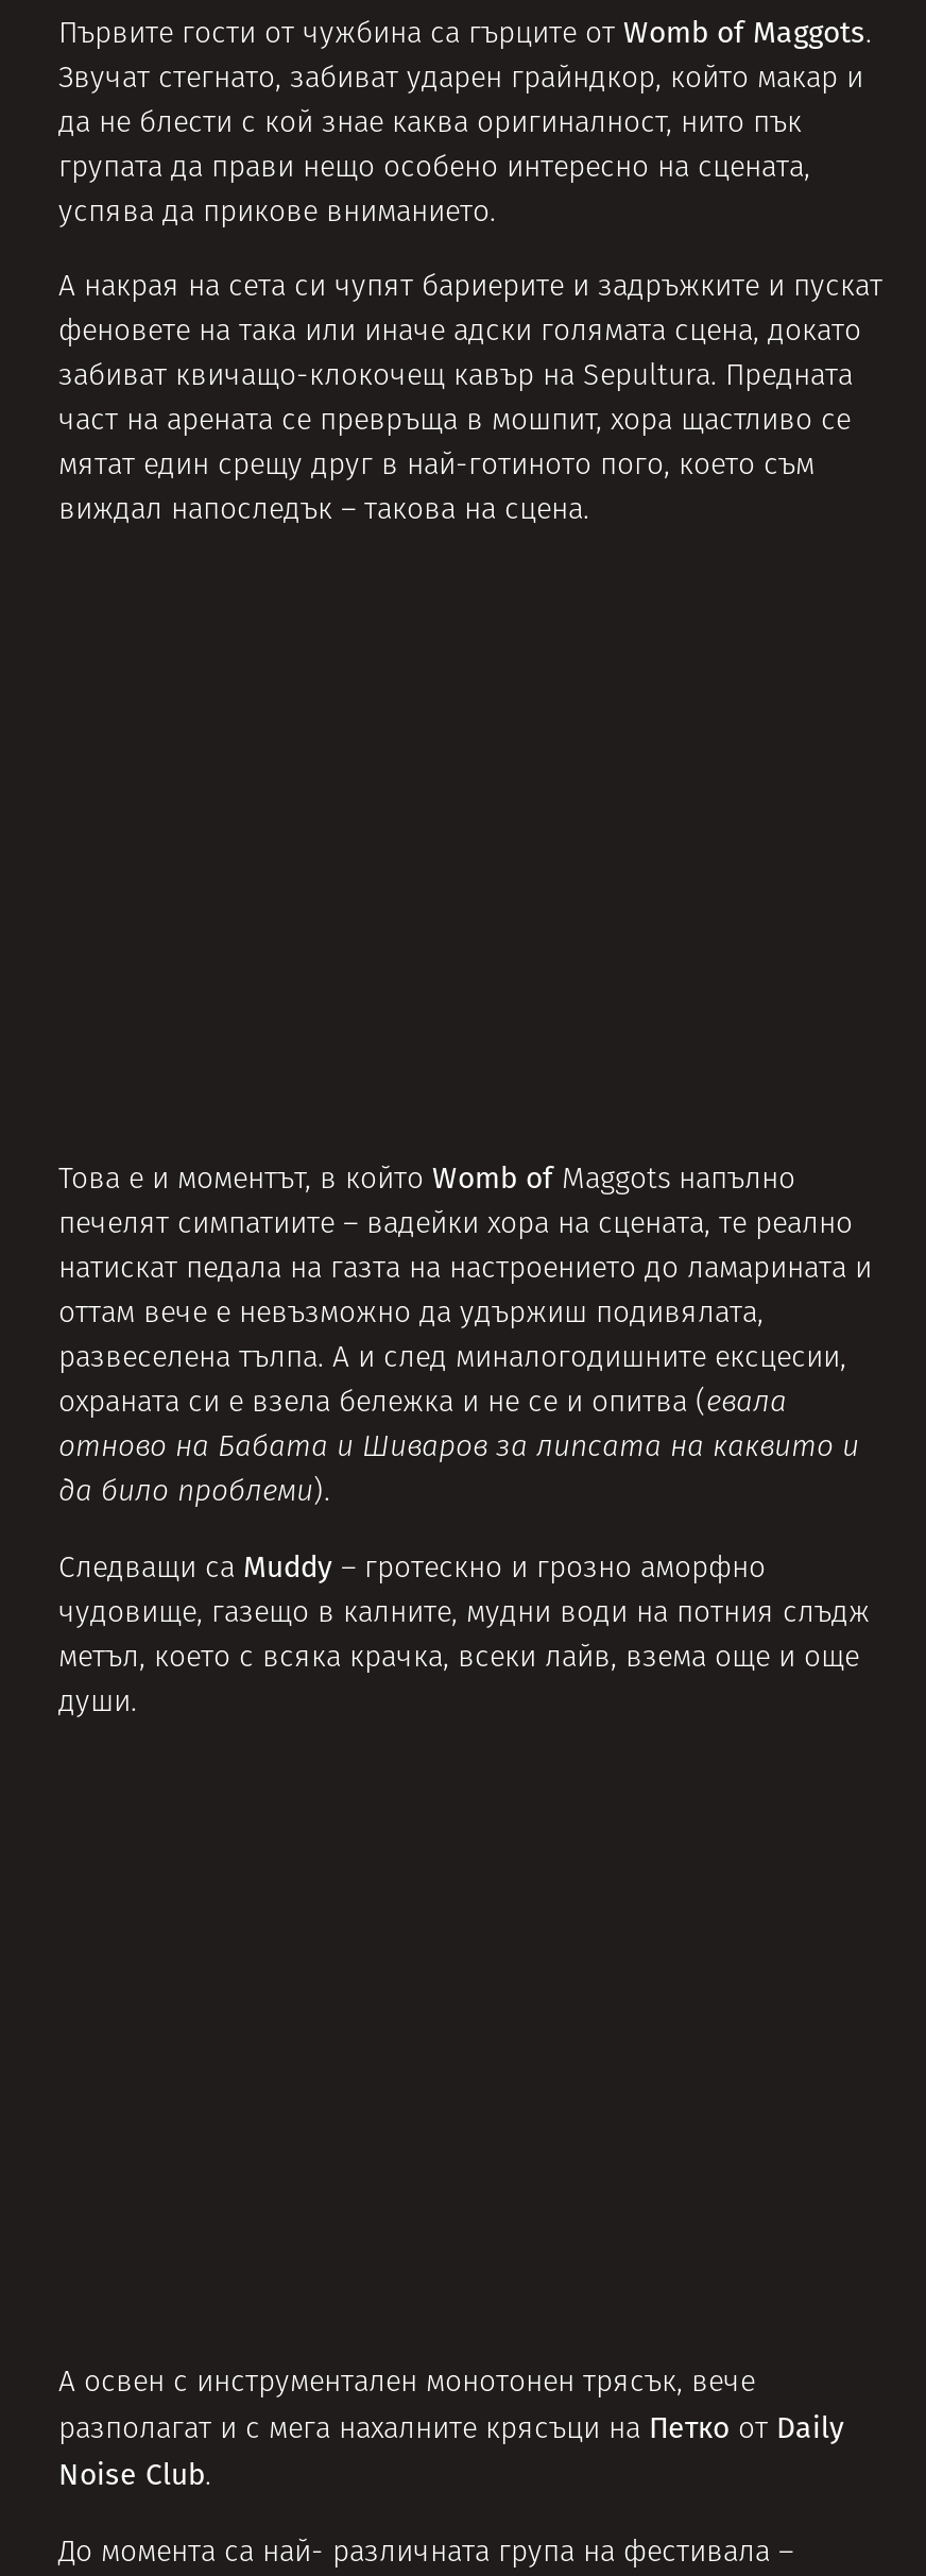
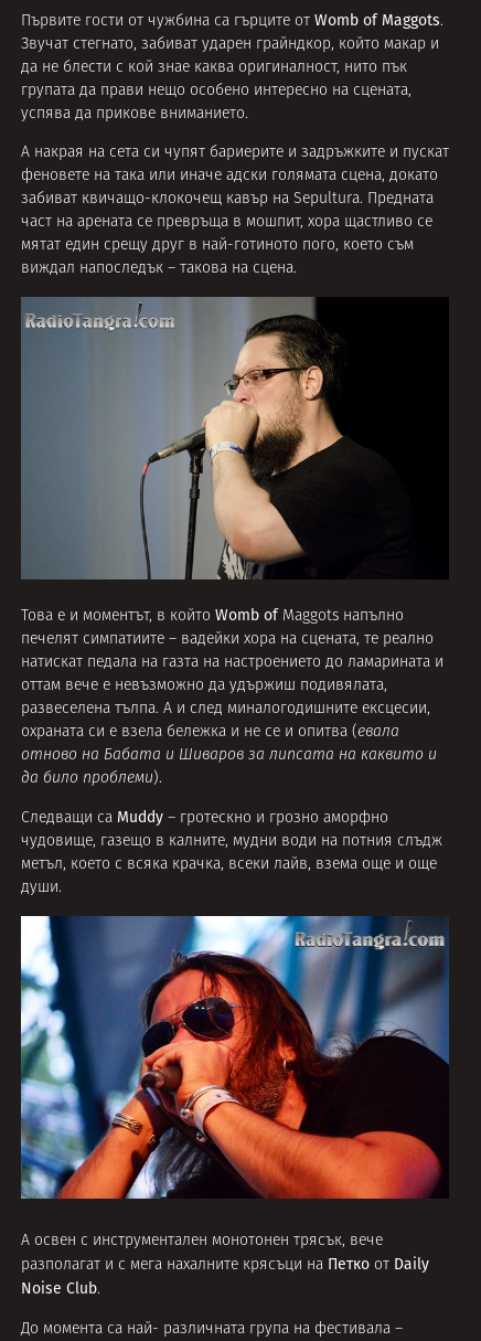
+ [image]

+ [image]
